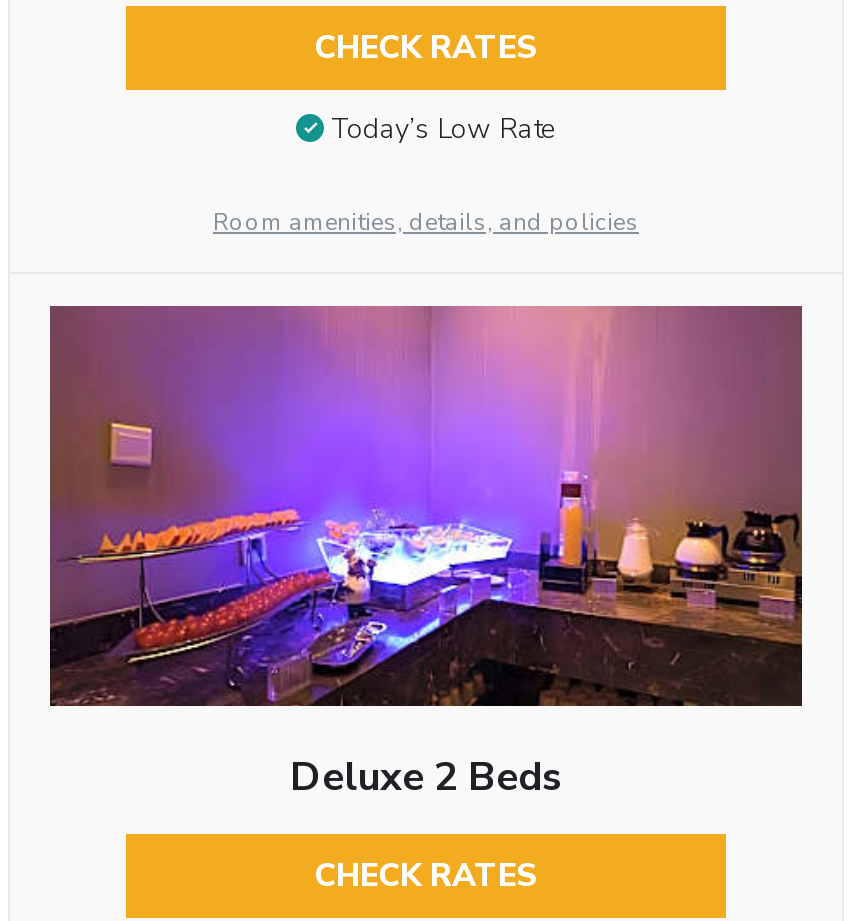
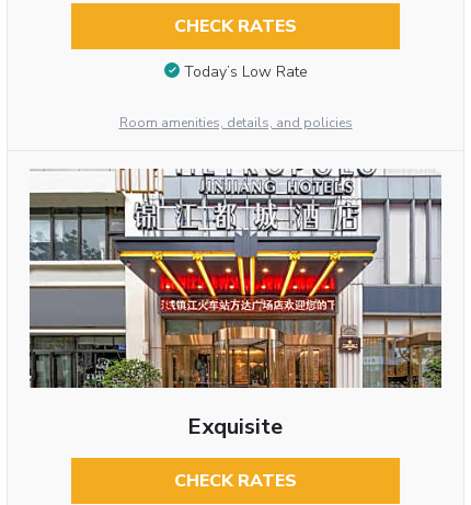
- [image]
- Deluxe 2 Beds
+ [image]
+ Exquisite
